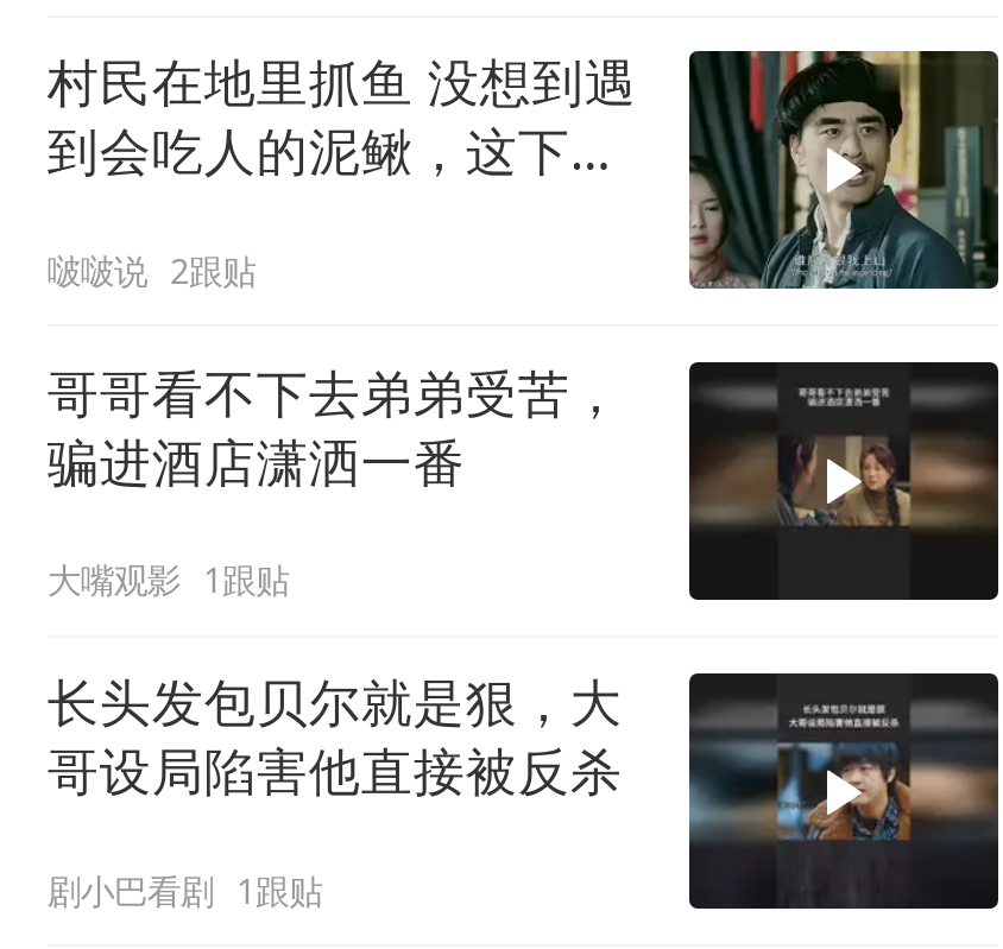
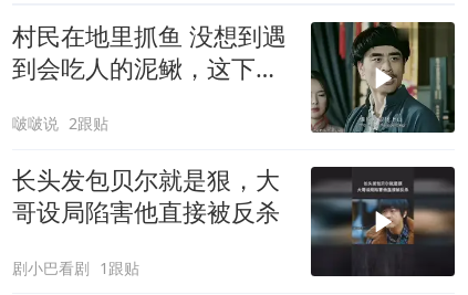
- [image]
- 哥哥看不下去弟弟受苦，
- 骗进酒店潇洒一番
- 大嘴观影 1跟贴
